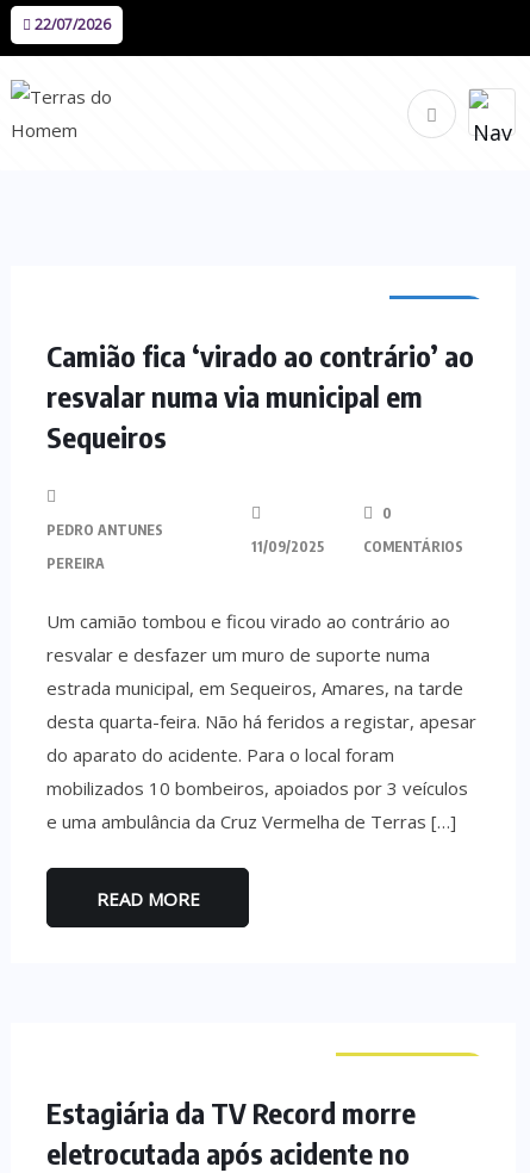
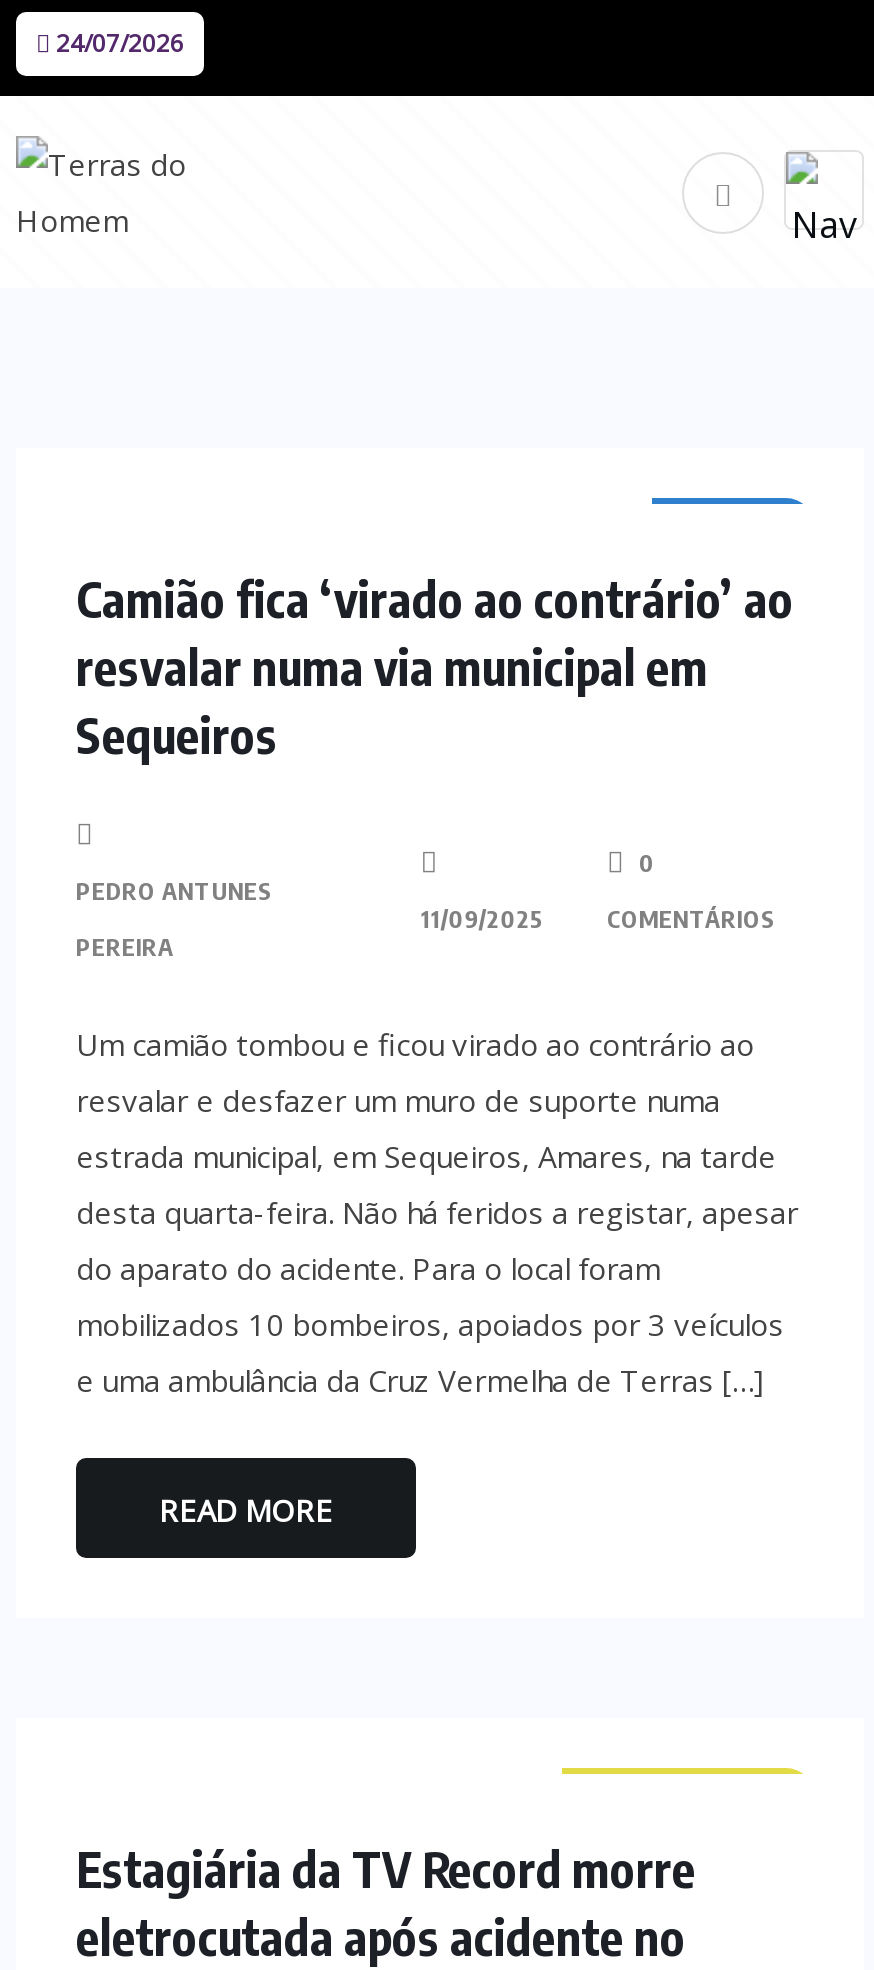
- 22/07/2026
+ 24/07/2026
